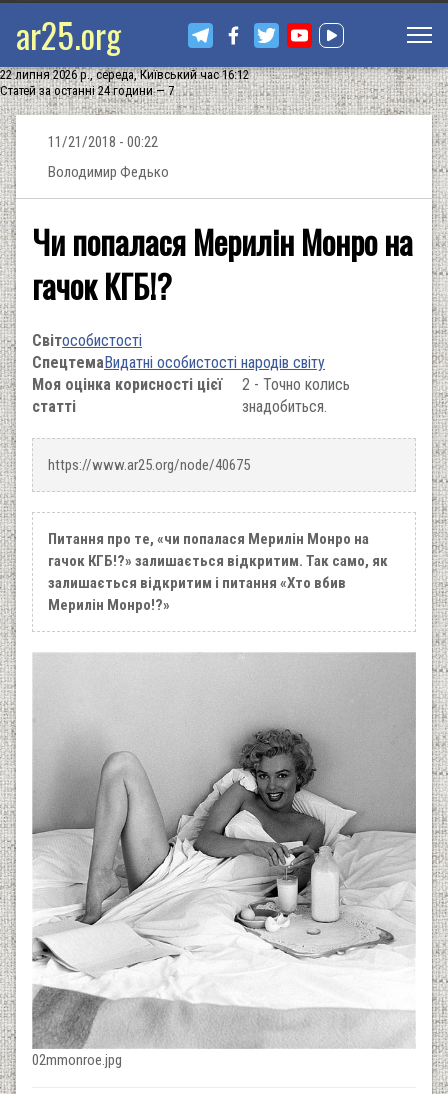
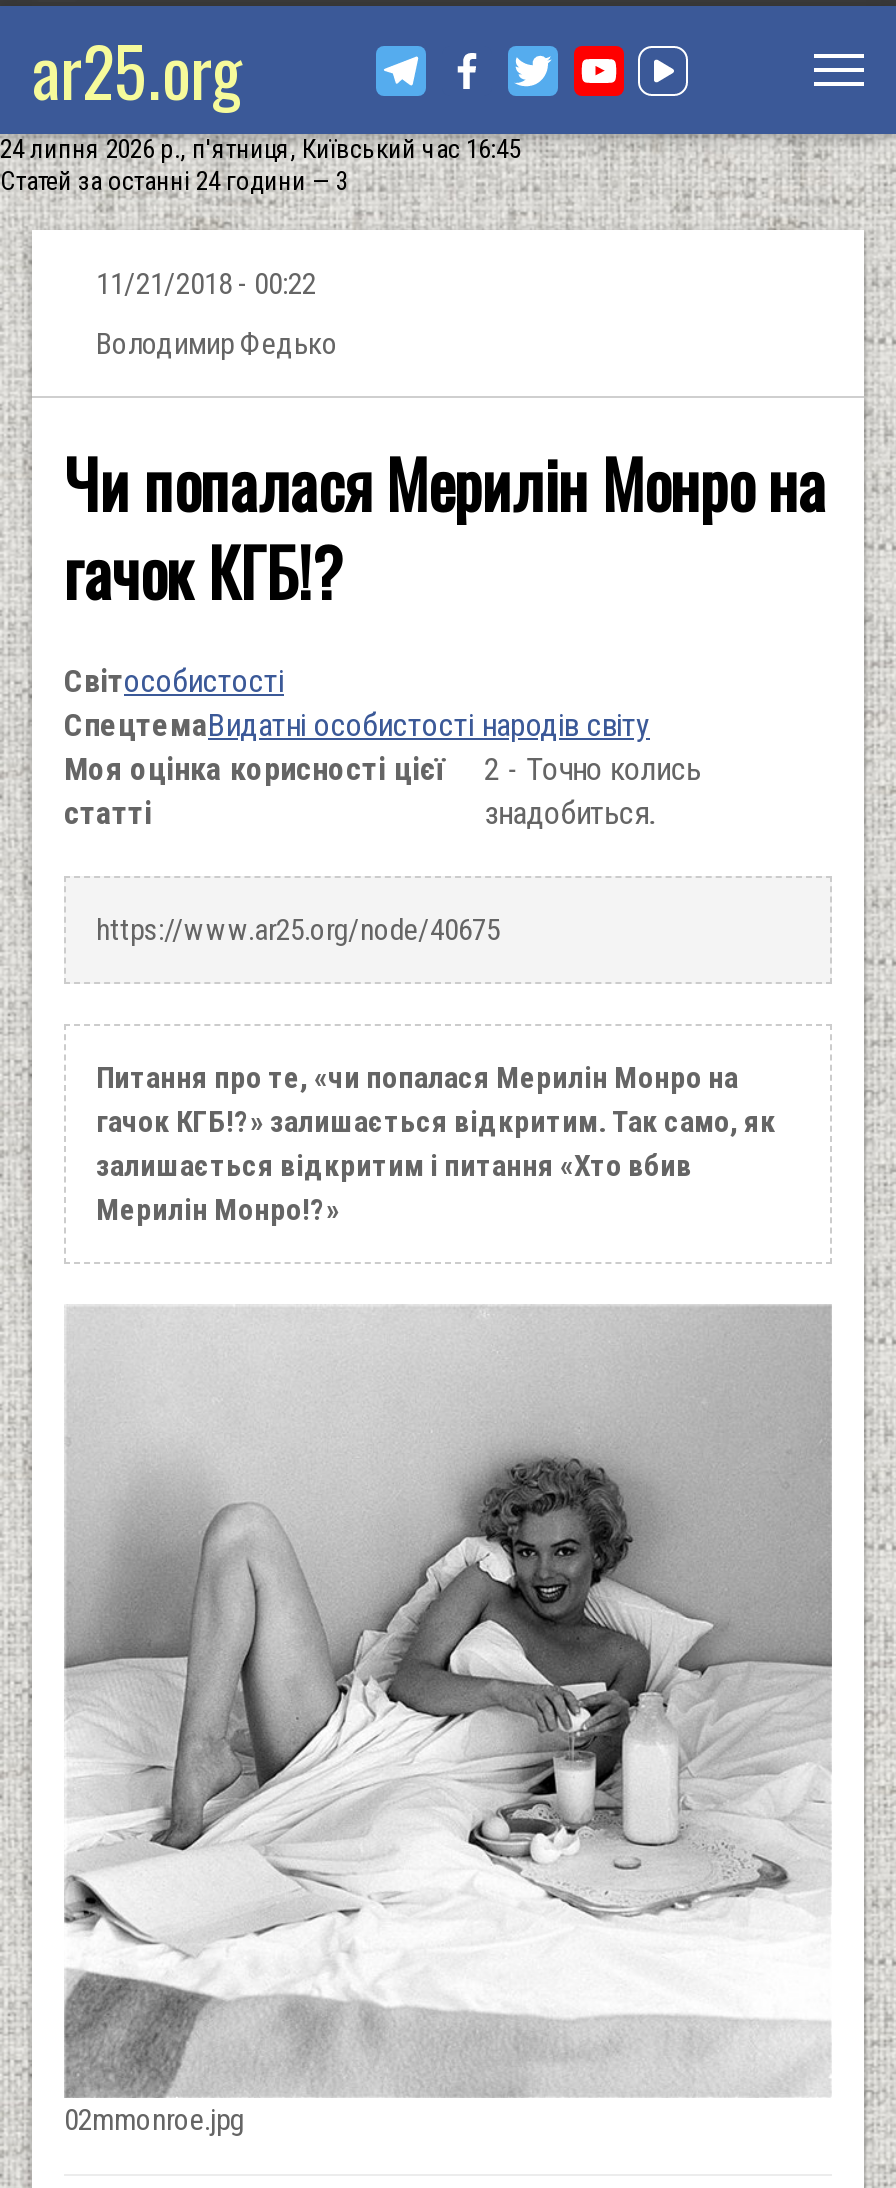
- 22 липня 2026 р., середа, Київський час 16:12
+ 24 липня 2026 р., п'ятниця, Київський час 16:45

- Статей за останні 24 години — 7
+ Статей за останні 24 години — 3
